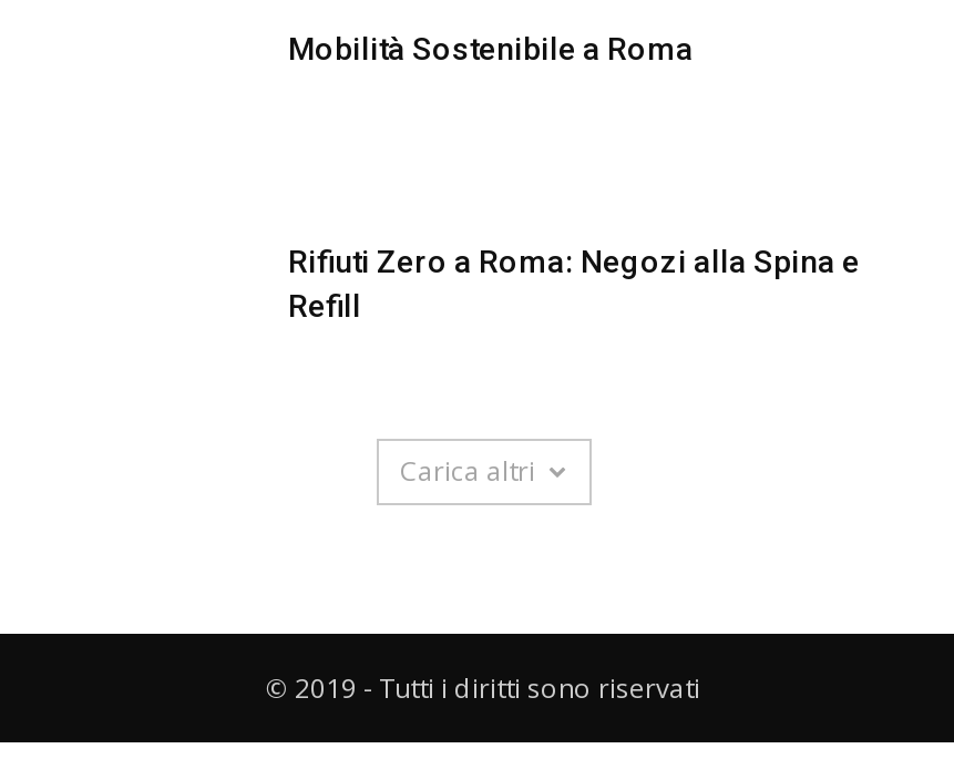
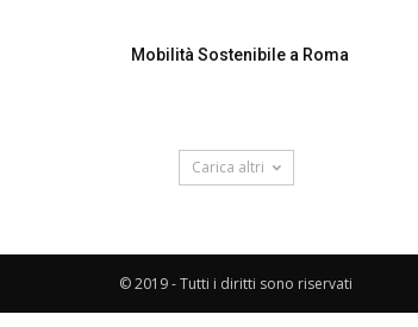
- Rifiuti Zero a Roma: Negozi alla Spina e
- Refill
